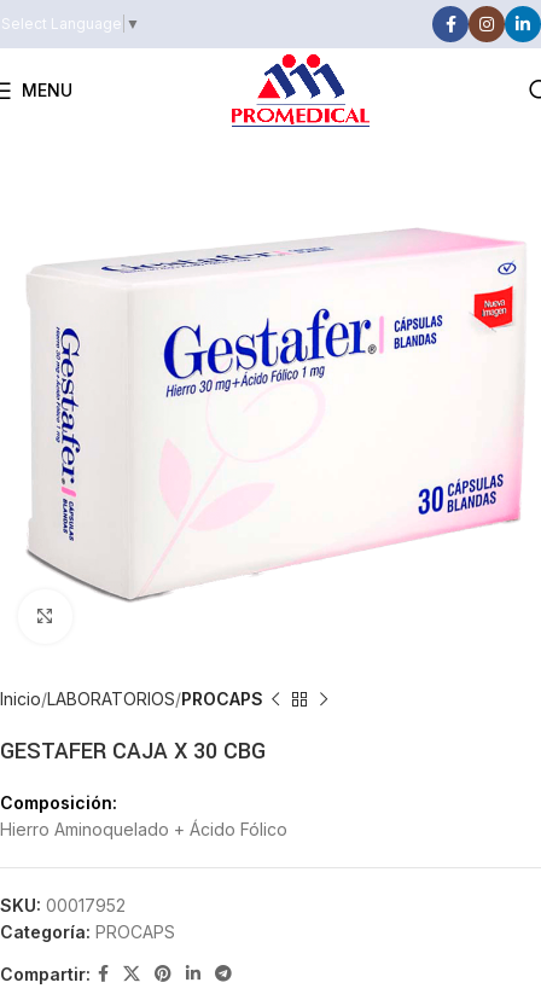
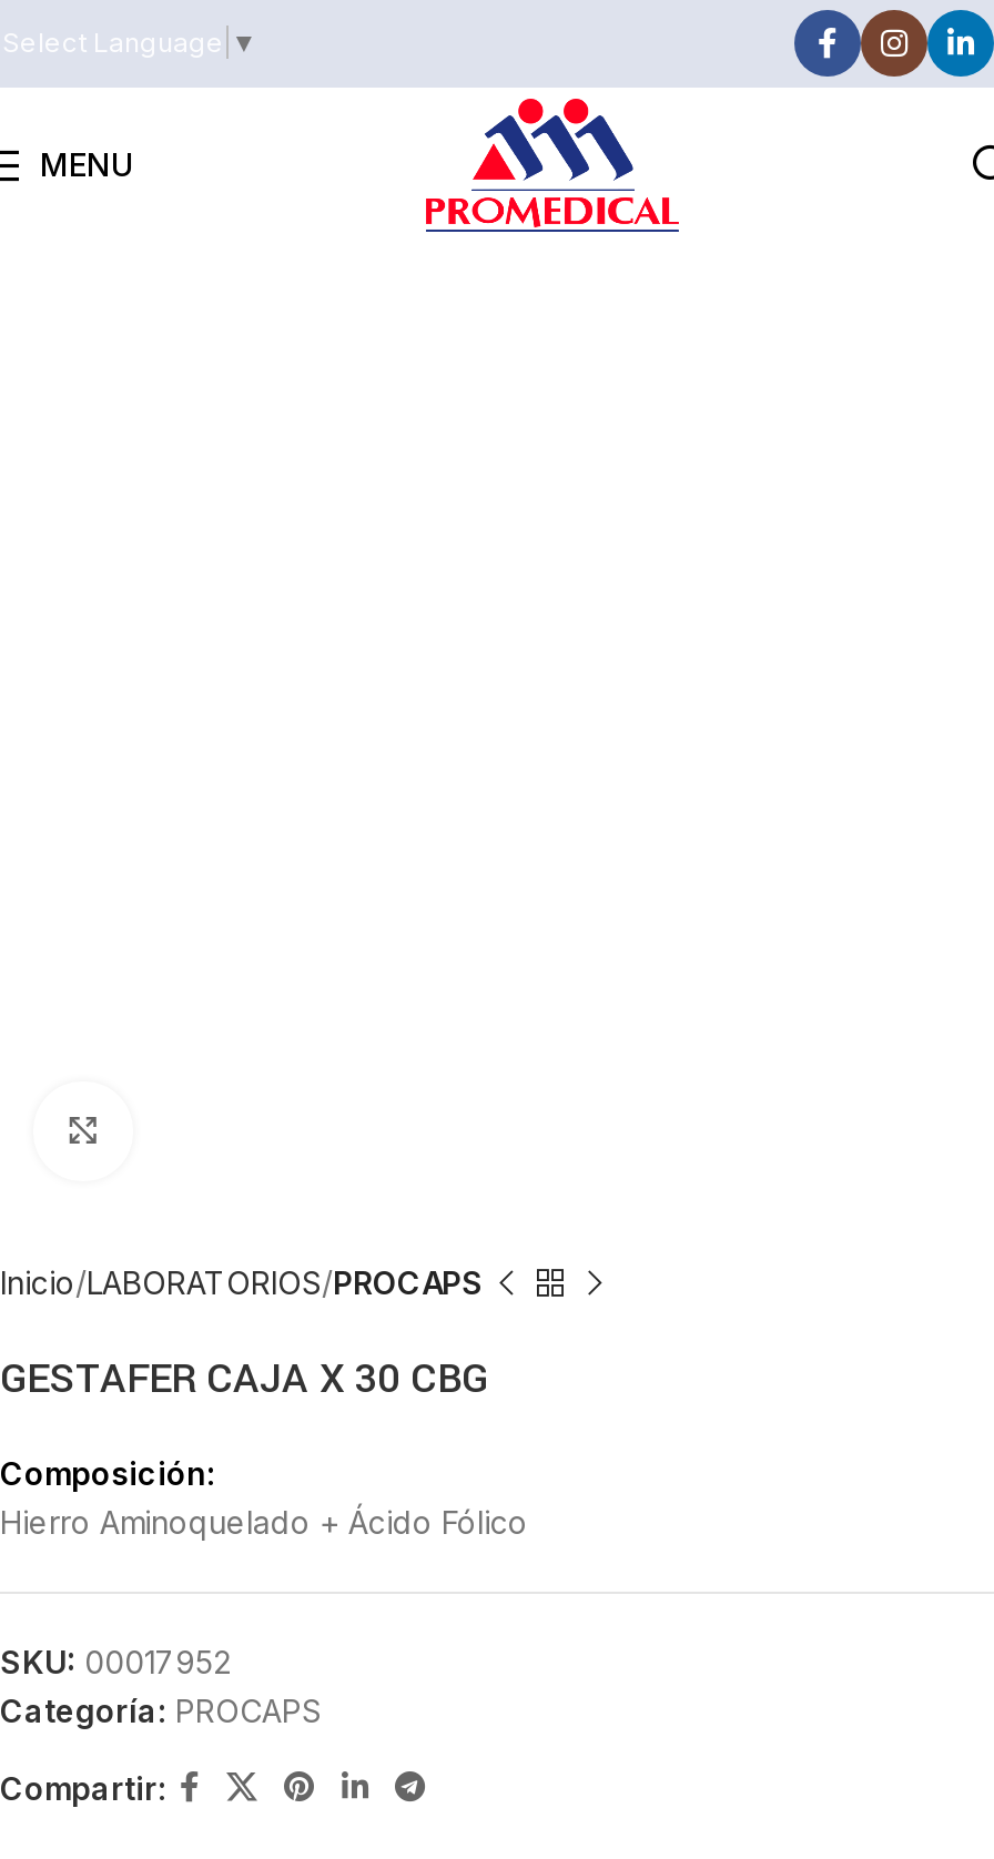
- [image]
